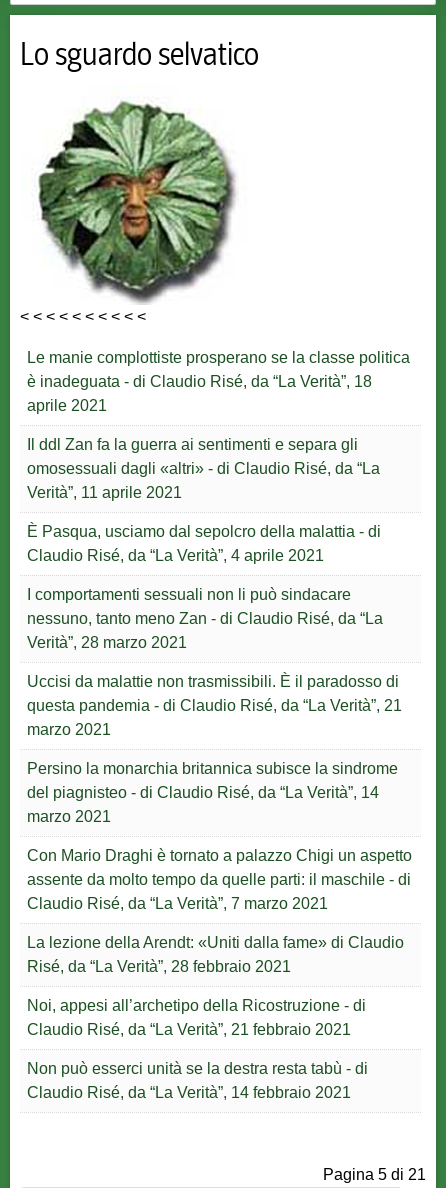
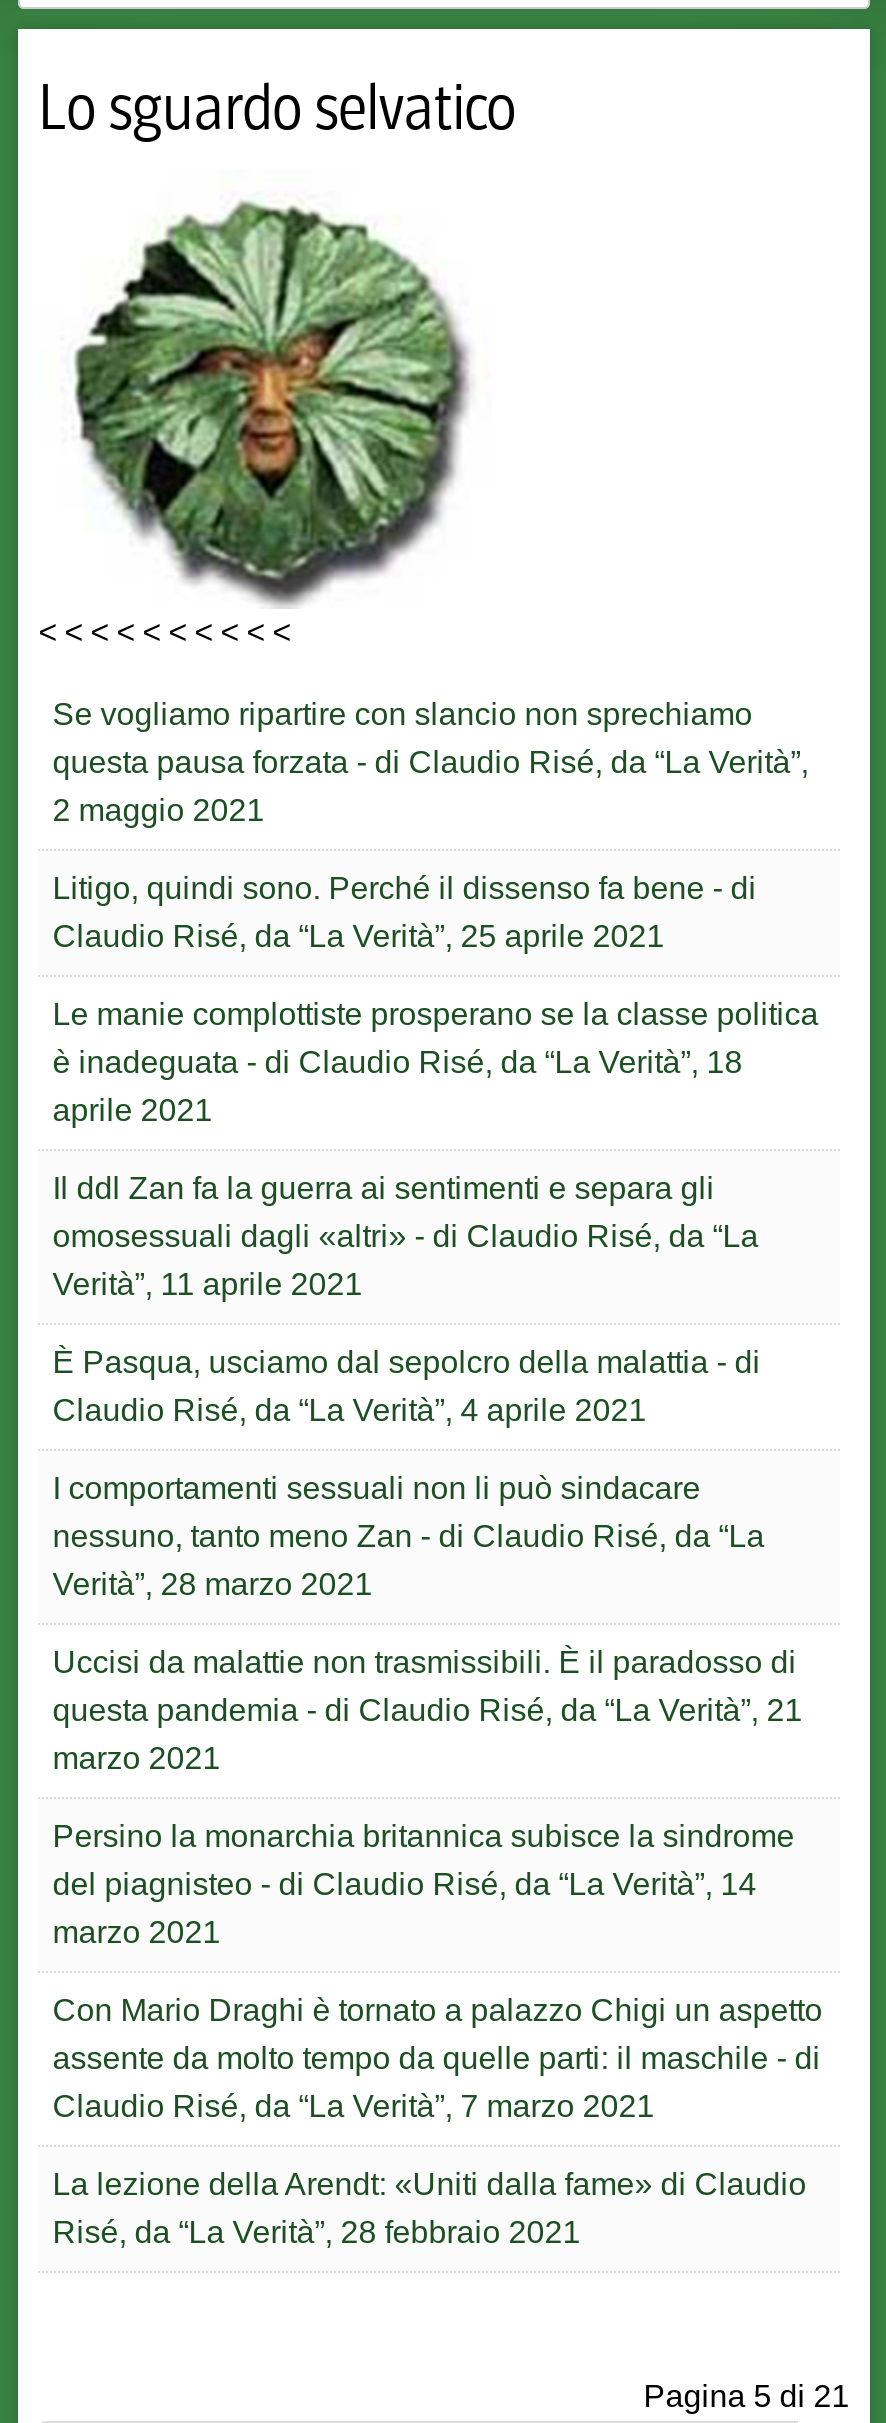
+ Se vogliamo ripartire con slancio non sprechiamo
+ questa pausa forzata - di Claudio Risé, da “La Verità”,
+ 2 maggio 2021
+ Litigo, quindi sono. Perché il dissenso fa bene - di
+ Claudio Risé, da “La Verità”, 25 aprile 2021

moved down: Le manie complottiste prosperano se la classe politica | è inadeguata - di Claudio Risé, da “La Verità”, 18 | aprile 2021 | ... | La lezione della Arendt: «Uniti dalla fame» di Claudio | Risé, da “La Verità”, 28 febbraio 2021

- Noi, appesi all’archetipo della Ricostruzione - di
- Claudio Risé, da “La Verità”, 21 febbraio 2021
- Non può esserci unità se la destra resta tabù - di
- Claudio Risé, da “La Verità”, 14 febbraio 2021
